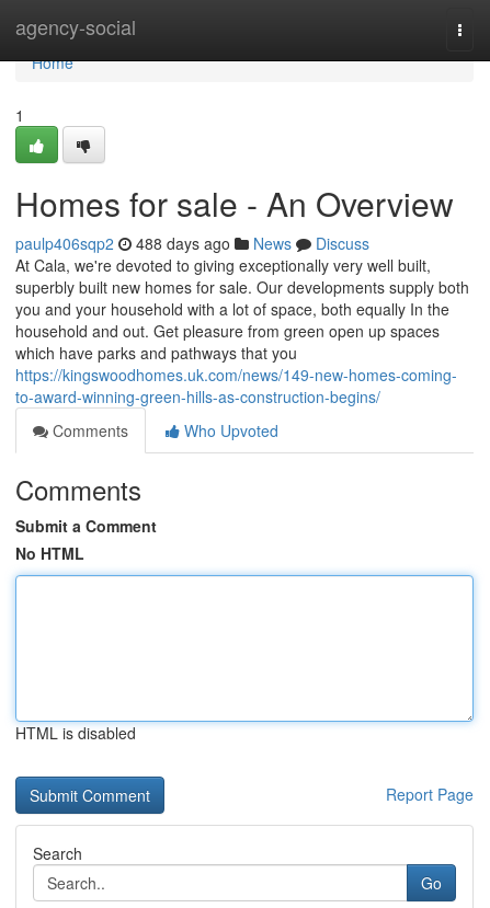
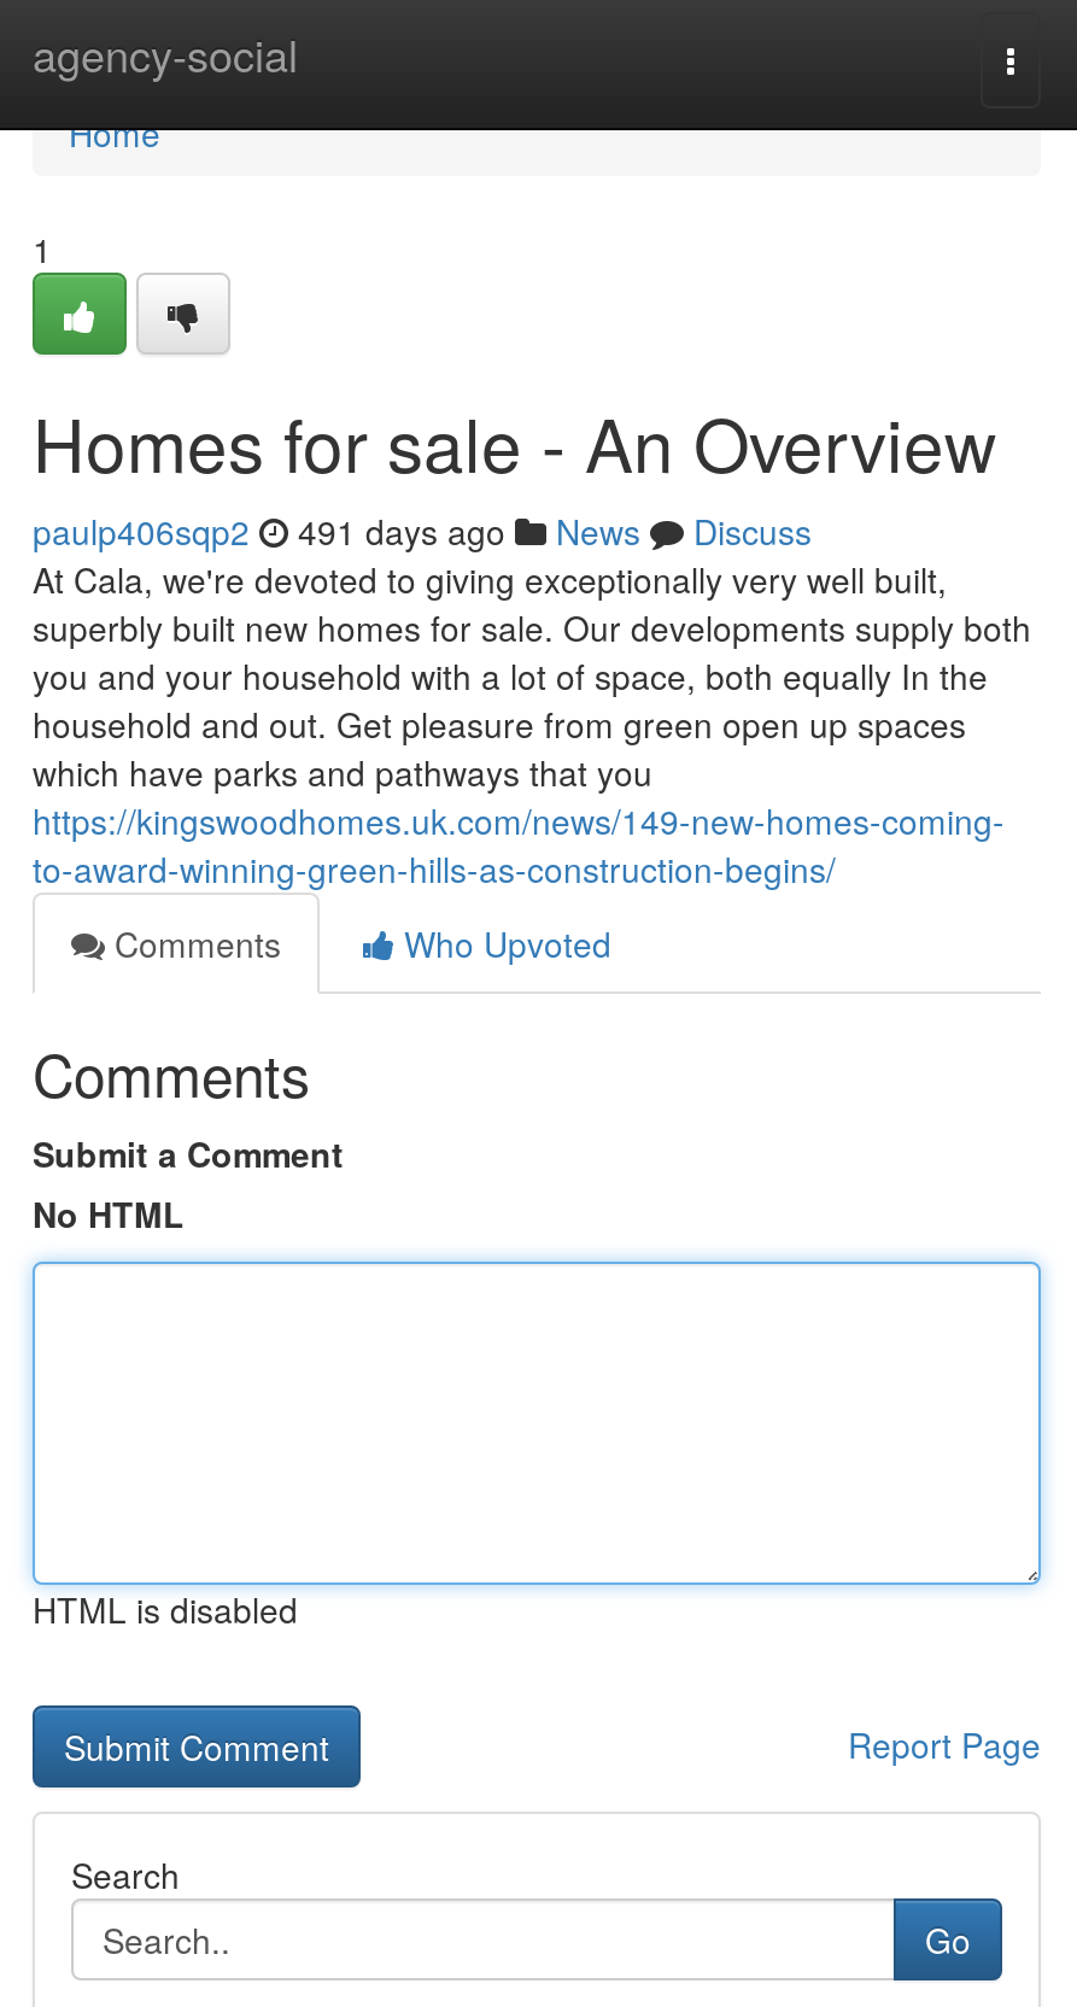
- paulp406sqp2 488 days ago News Discuss
+ paulp406sqp2 491 days ago News Discuss
